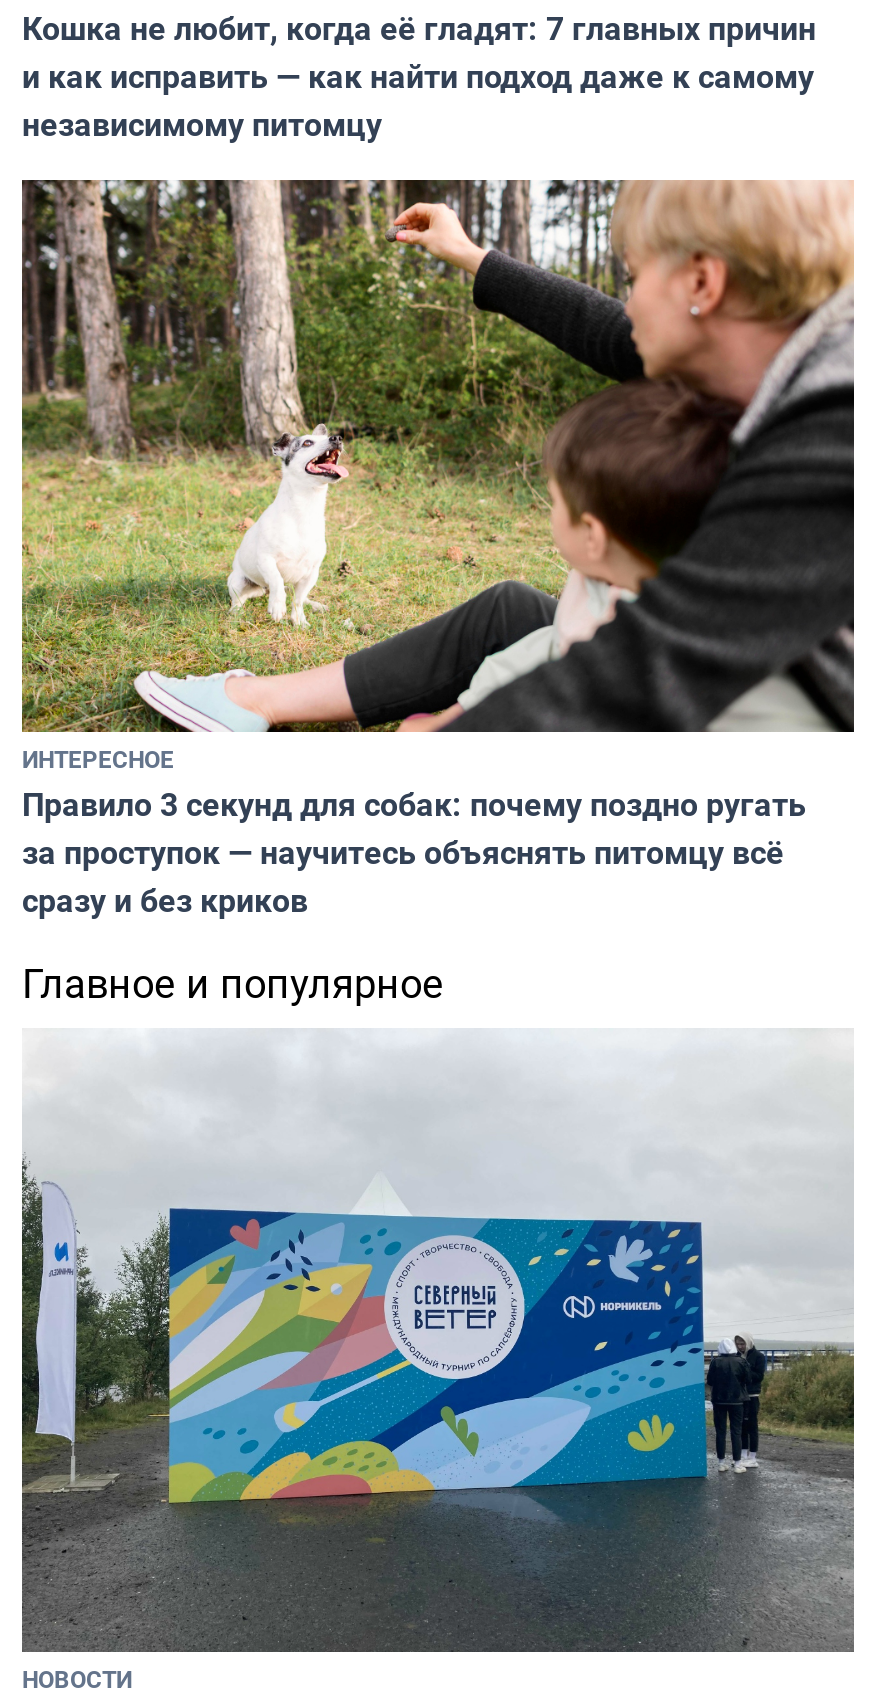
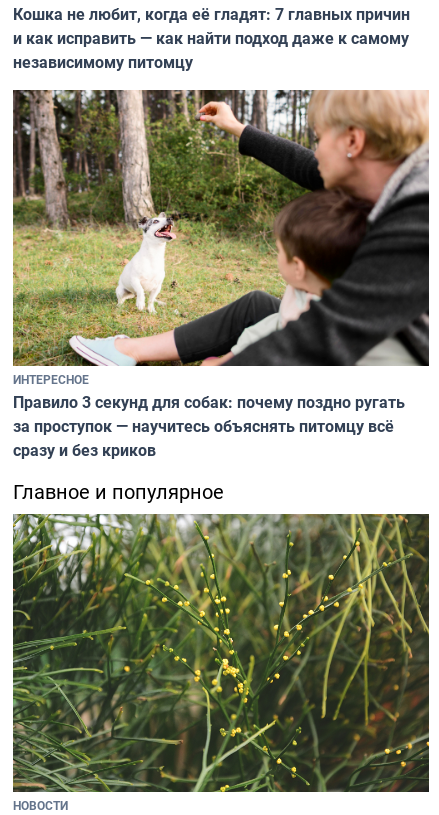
- [image]
+ [image]
